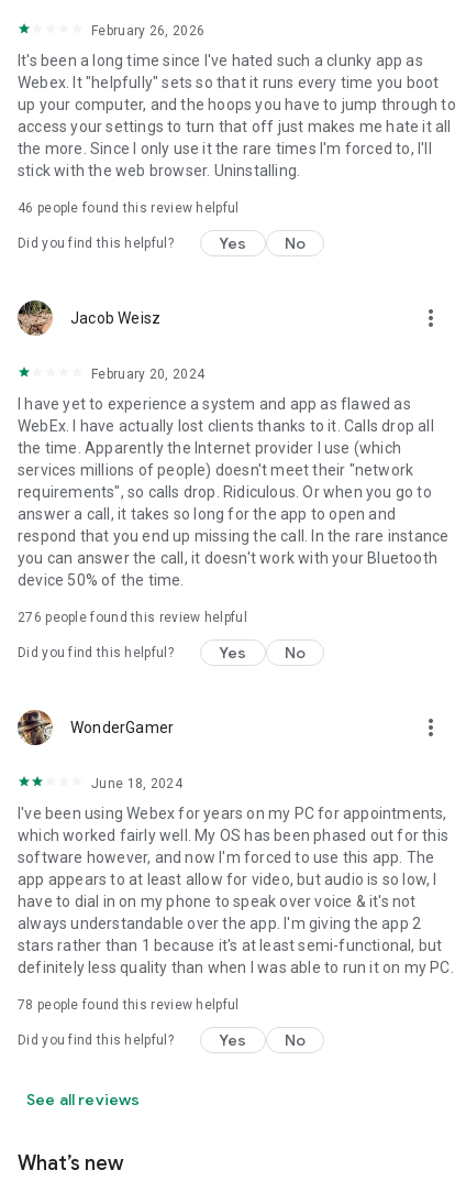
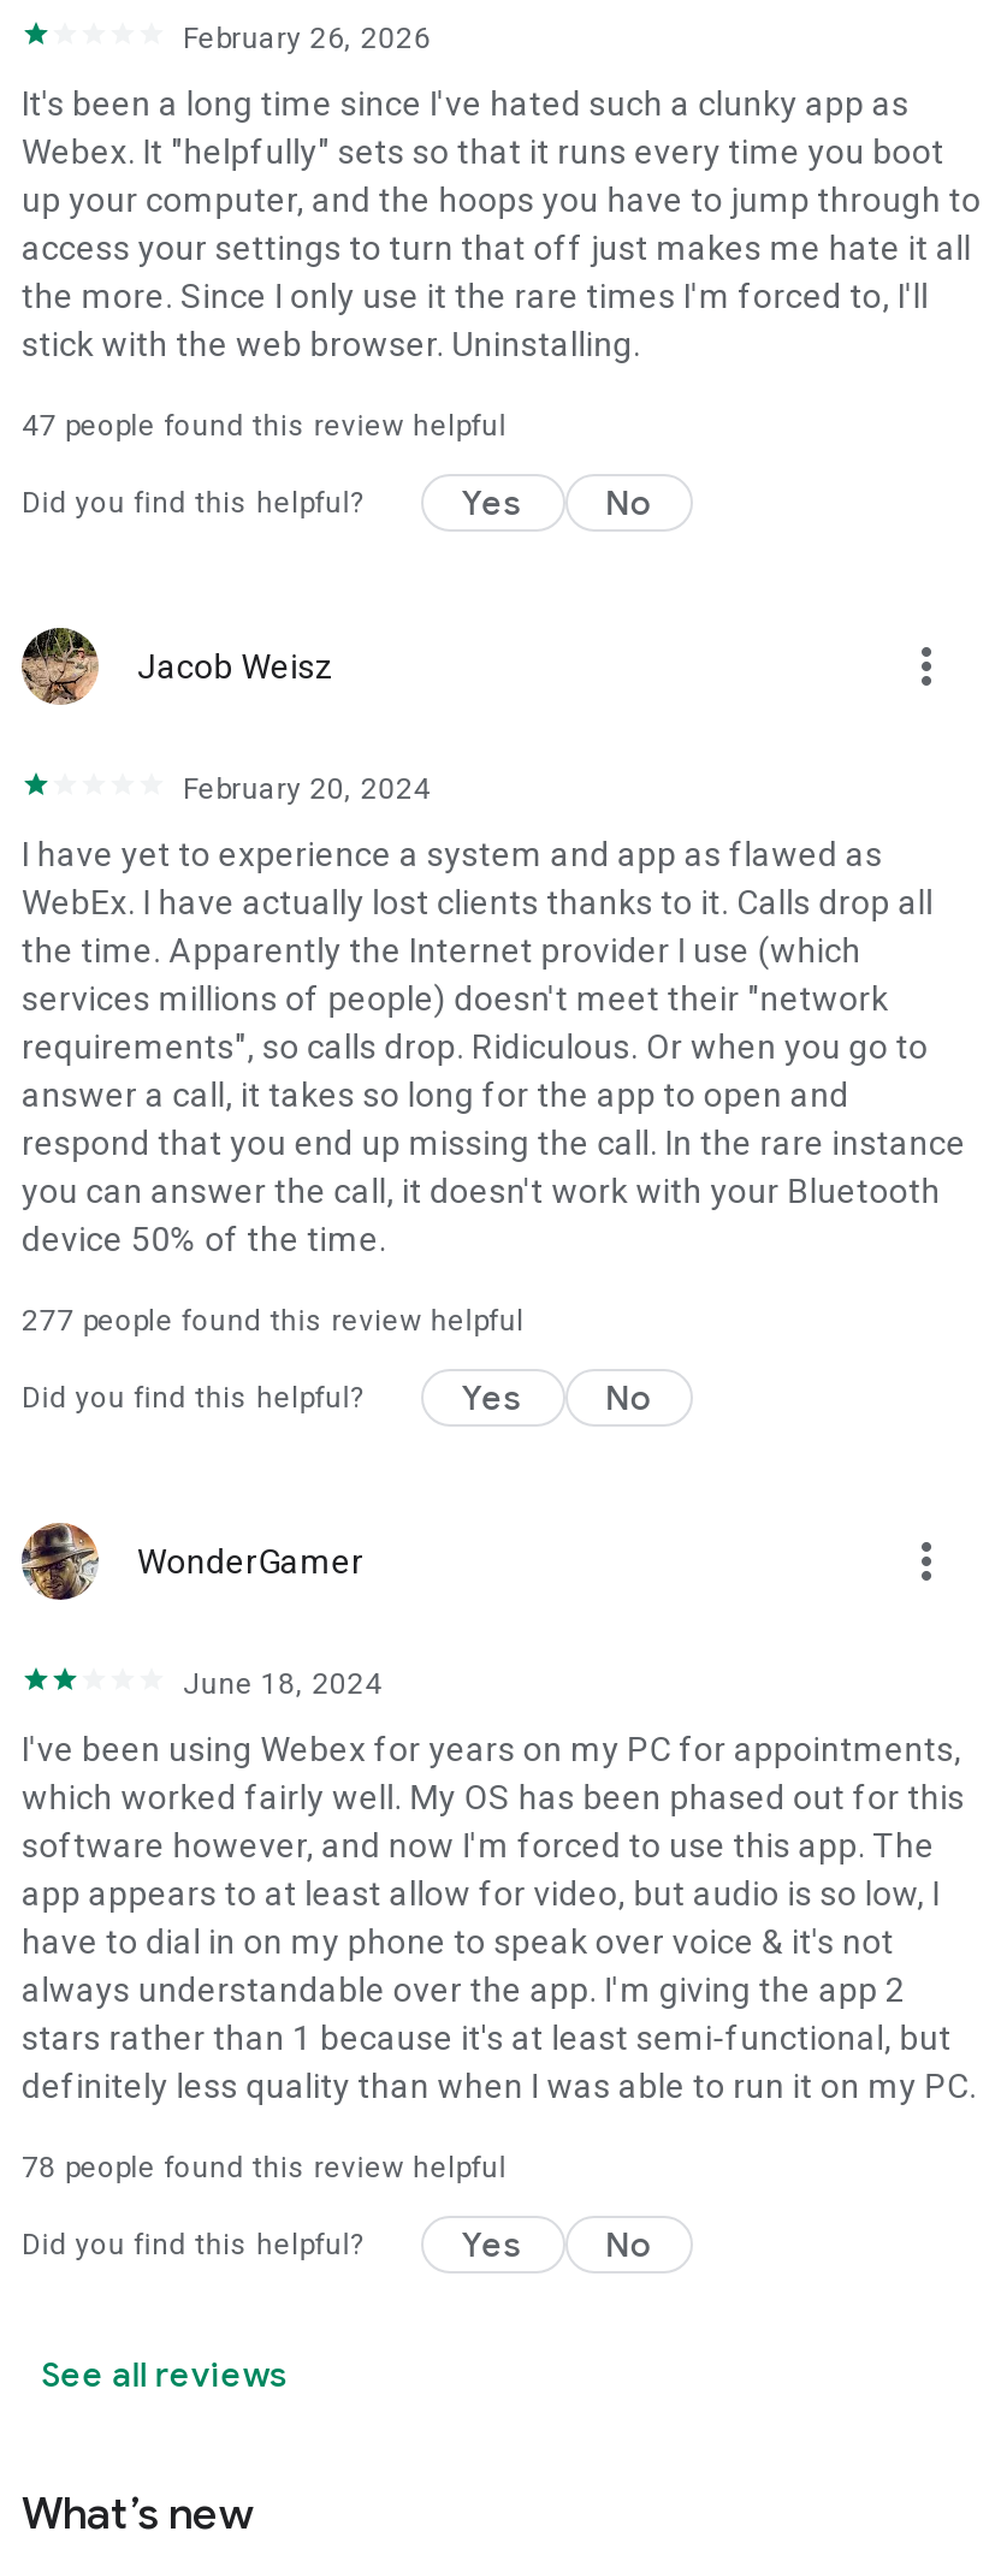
- 46 people found this review helpful
+ 47 people found this review helpful

- 276 people found this review helpful
+ 277 people found this review helpful
